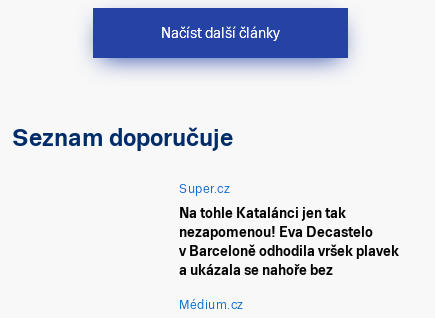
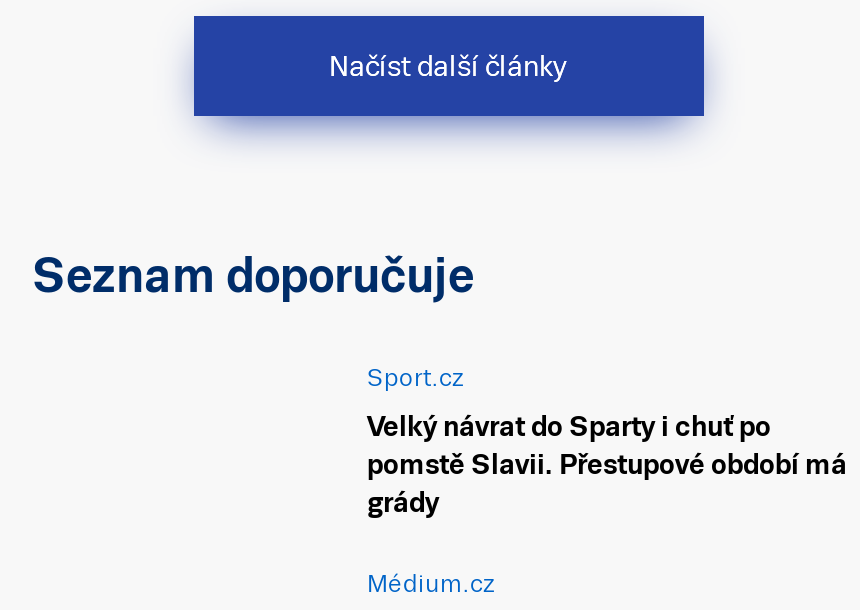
- Super.cz
+ Sport.cz

- Na tohle Katalánci jen tak
- nezapomenou! Eva Decastelo
- v Barceloně odhodila vršek plavek
- a ukázala se nahoře bez
+ Velký návrat do Sparty i chuť po
+ pomstě Slavii. Přestupové období má
+ grády
